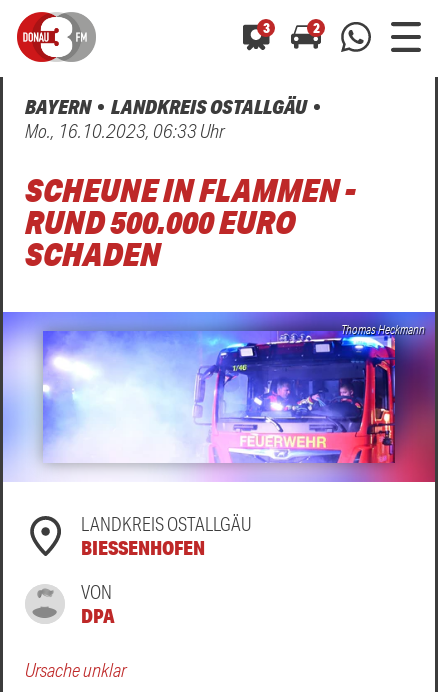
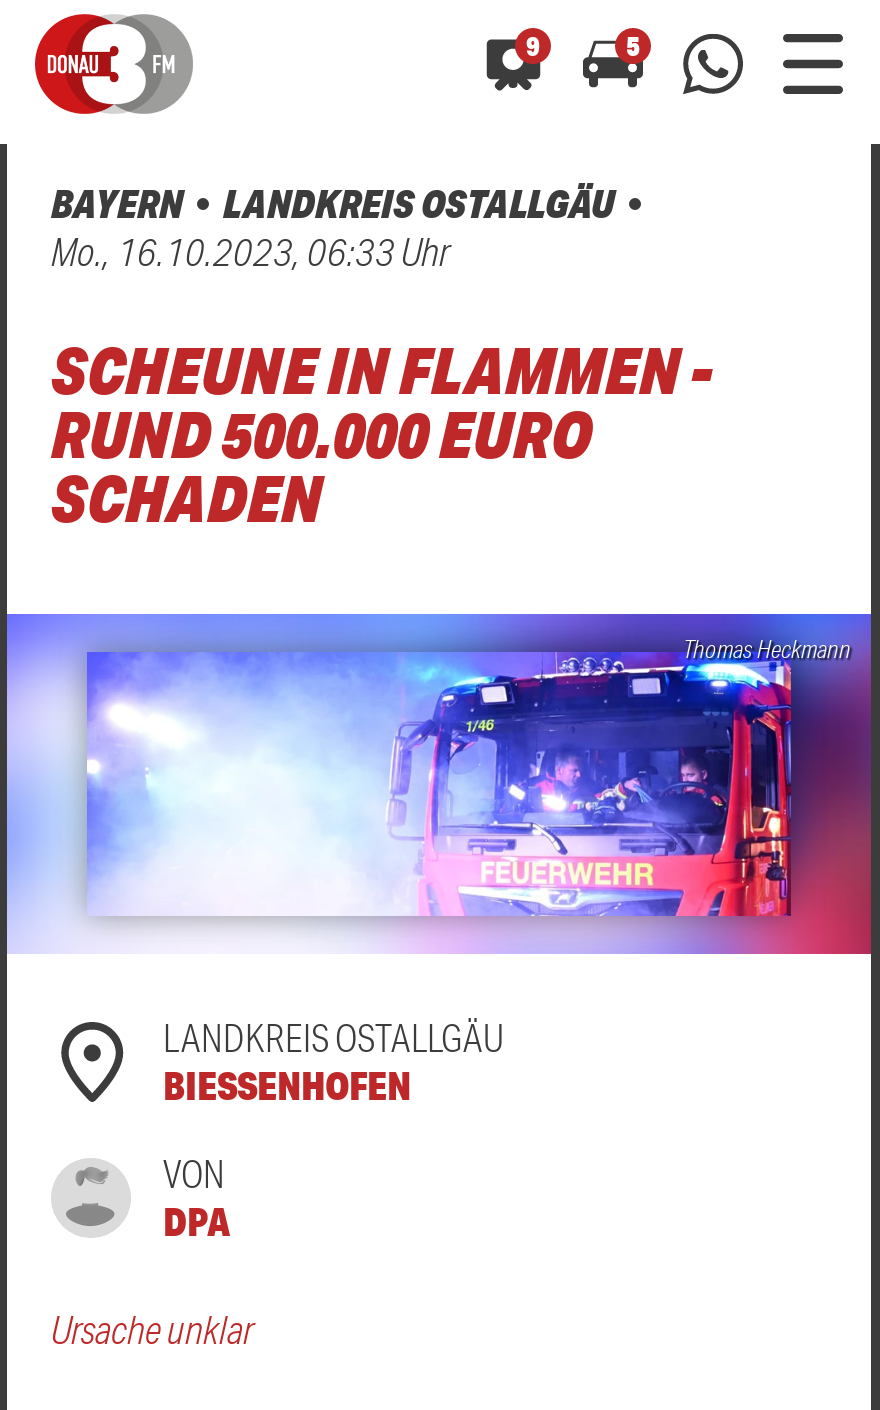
- 3
+ 9

- 2
+ 5
